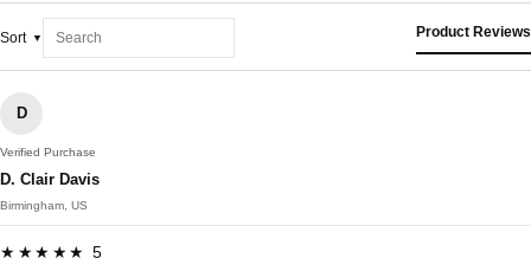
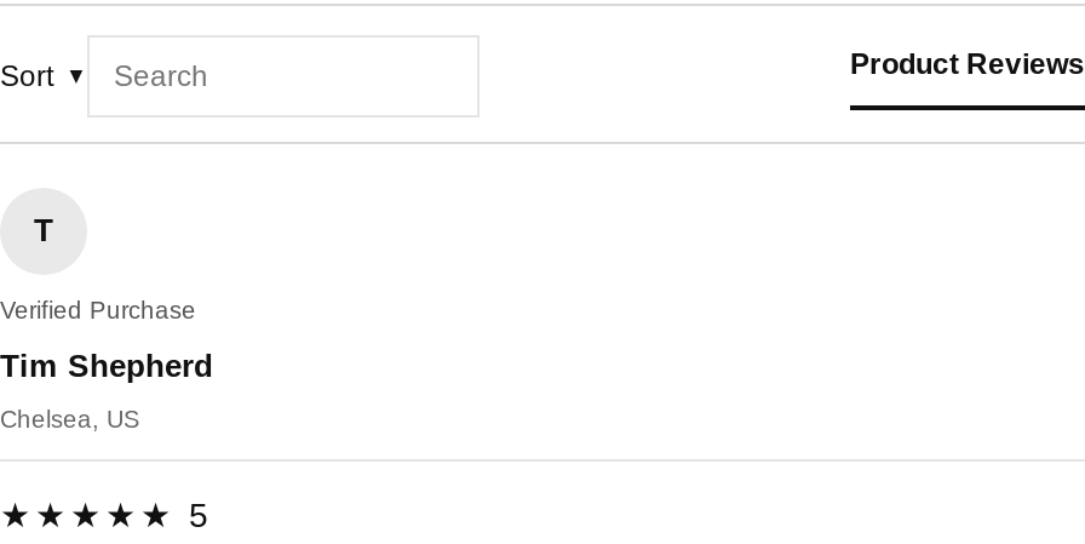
- D
+ T

- D. Clair Davis
+ Tim Shepherd

- Birmingham, US
+ Chelsea, US
